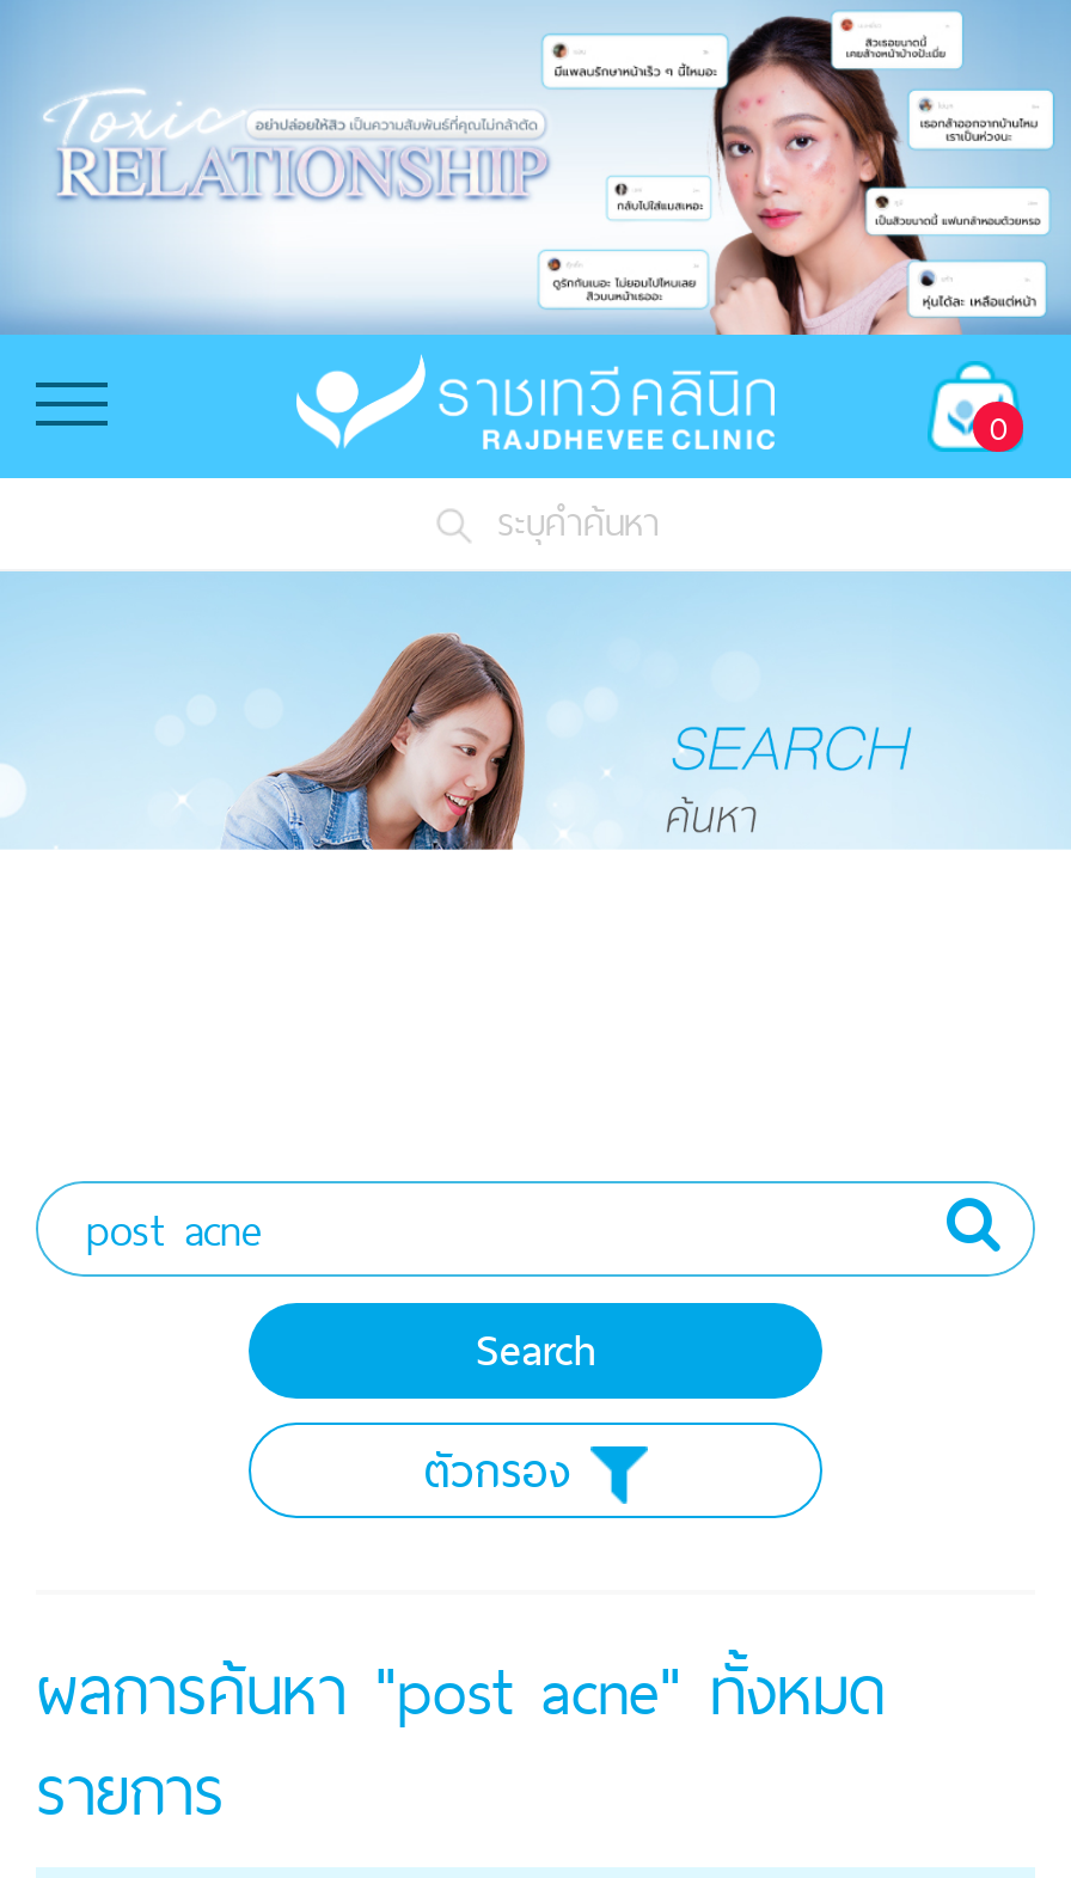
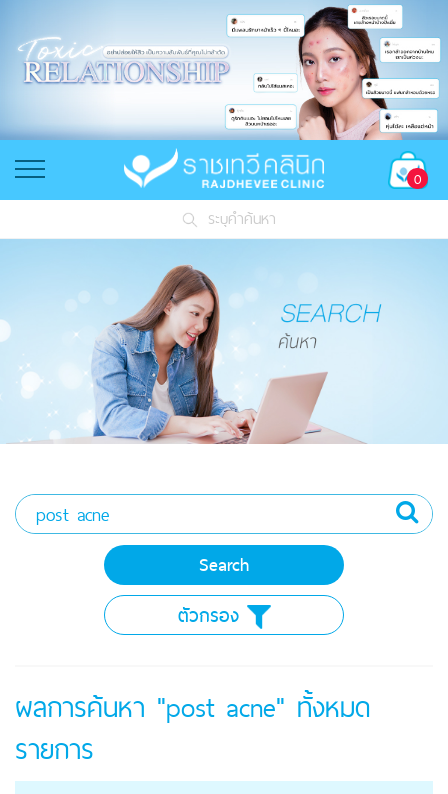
+ [image]
